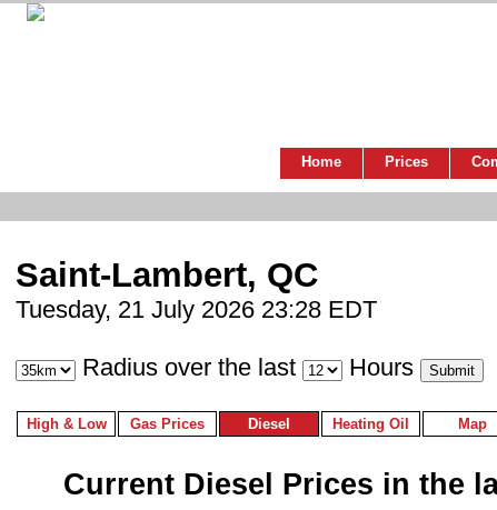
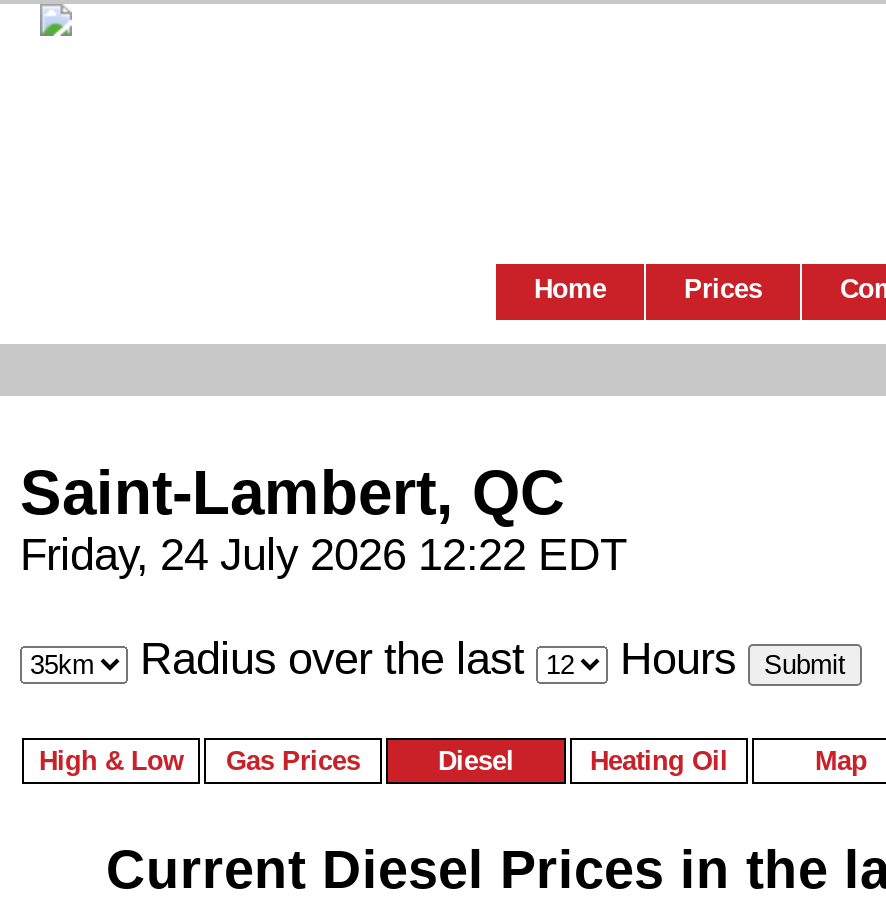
- Tuesday, 21 July 2026 23:28 EDT
+ Friday, 24 July 2026 12:22 EDT
